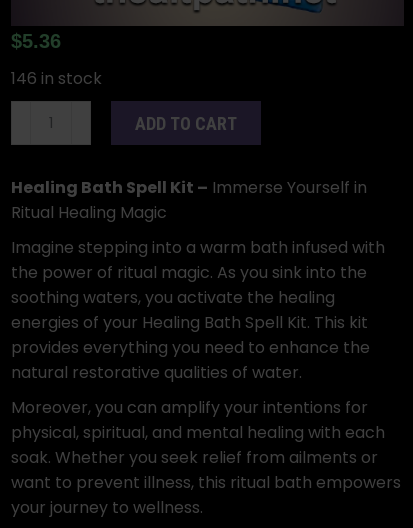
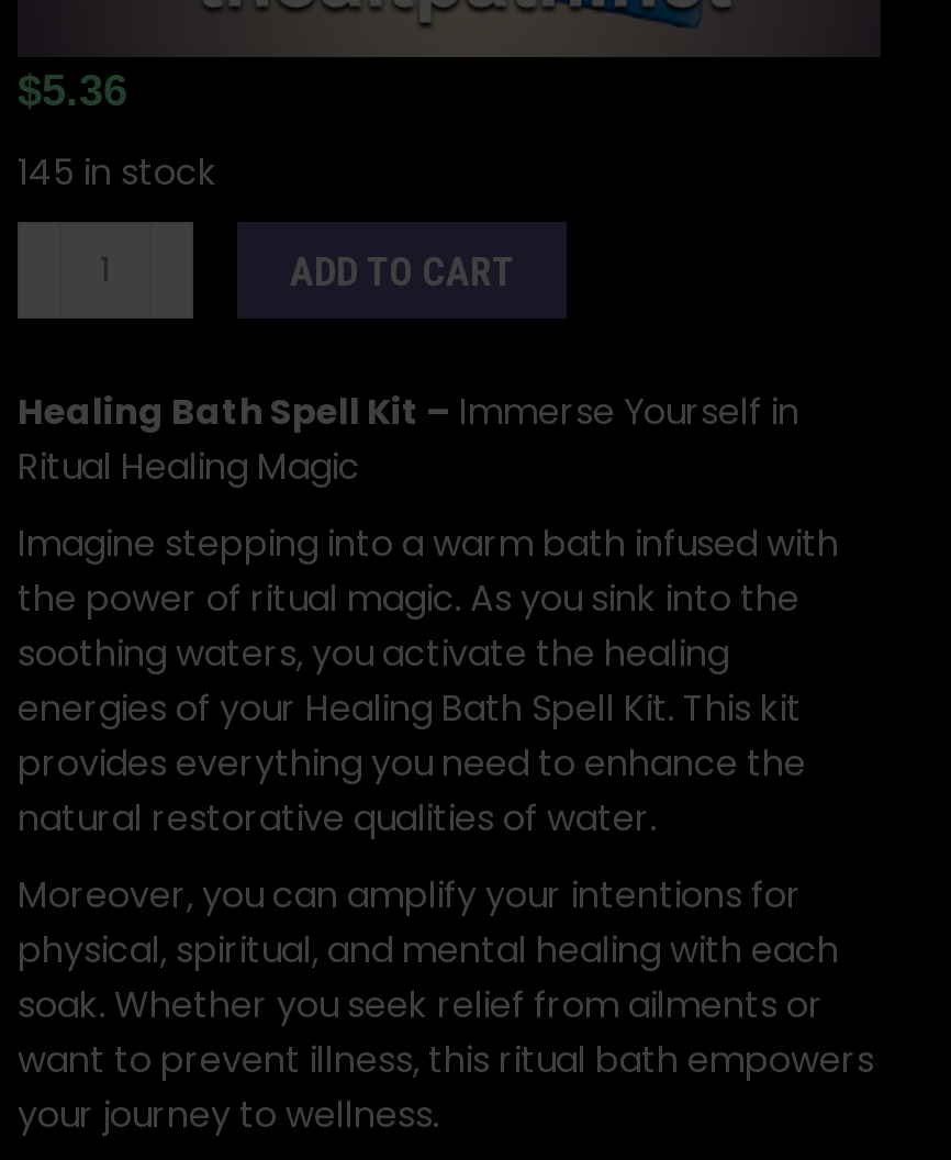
- 146 in stock
+ 145 in stock
